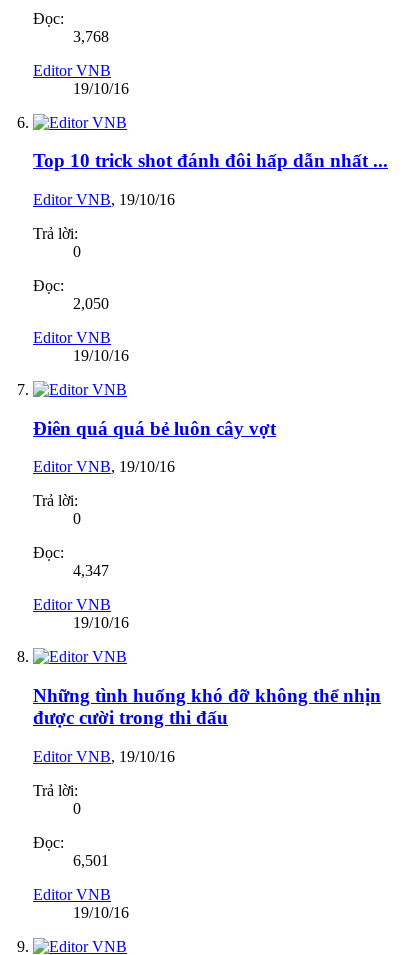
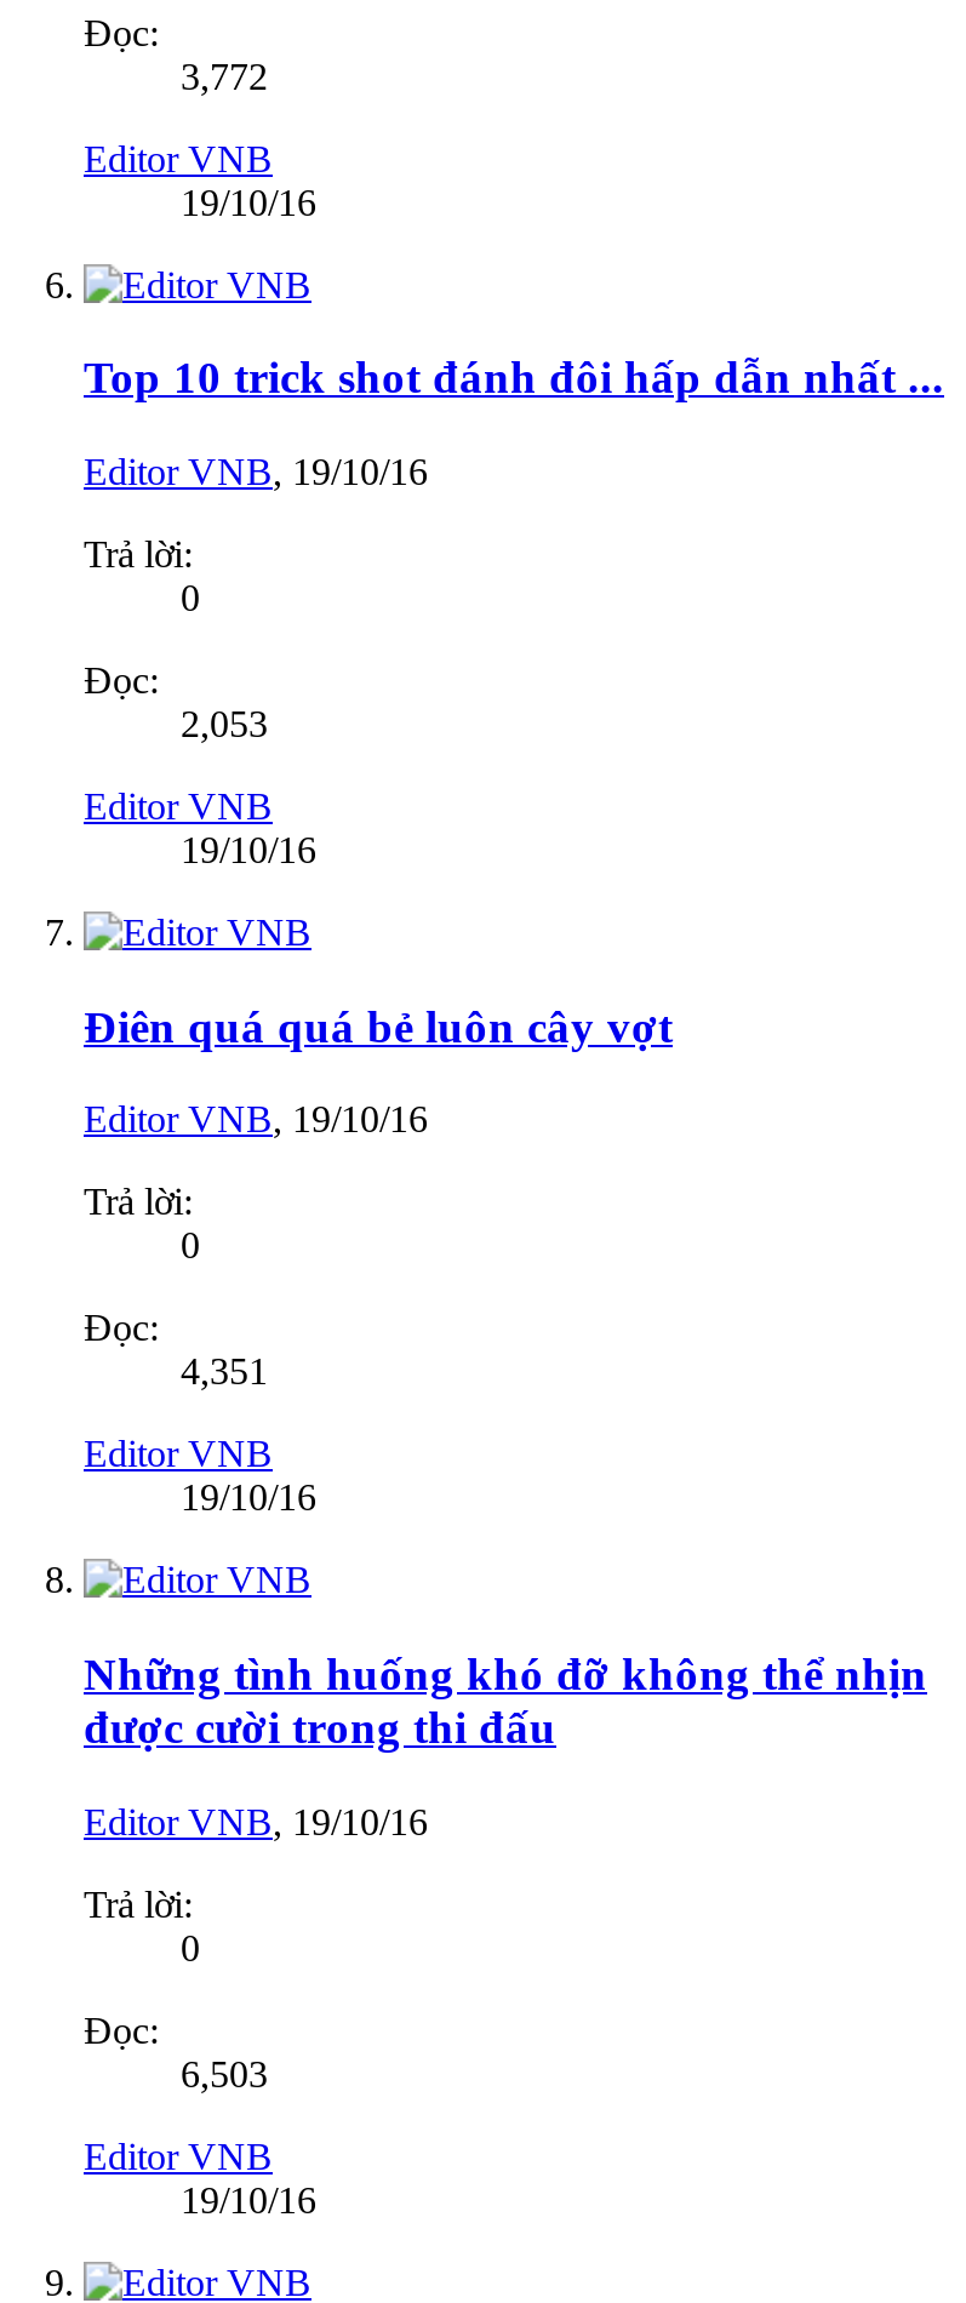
- 3,768
+ 3,772

- 2,050
+ 2,053

- 4,347
+ 4,351

- 6,501
+ 6,503
